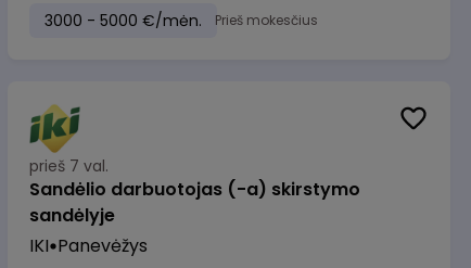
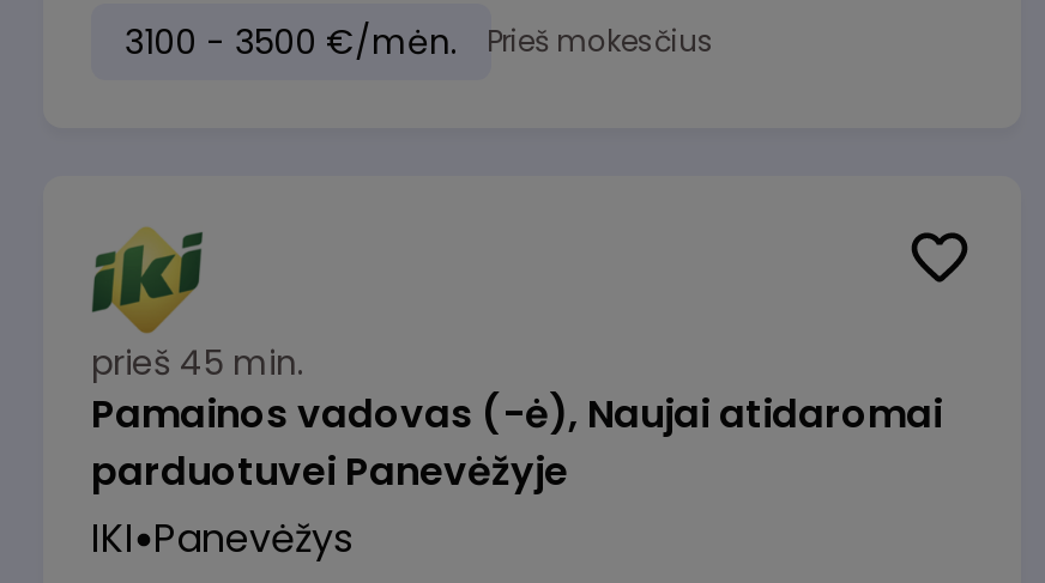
- 3000 - 5000 €/mėn. Prieš mokesčius
+ 3100 - 3500 €/mėn. Prieš mokesčius

- prieš 7 val.
- Sandėlio darbuotojas (-a) skirstymo
- sandėlyje
+ prieš 45 min.
+ Pamainos vadovas (-ė), Naujai atidaromai
+ parduotuvei Panevėžyje
